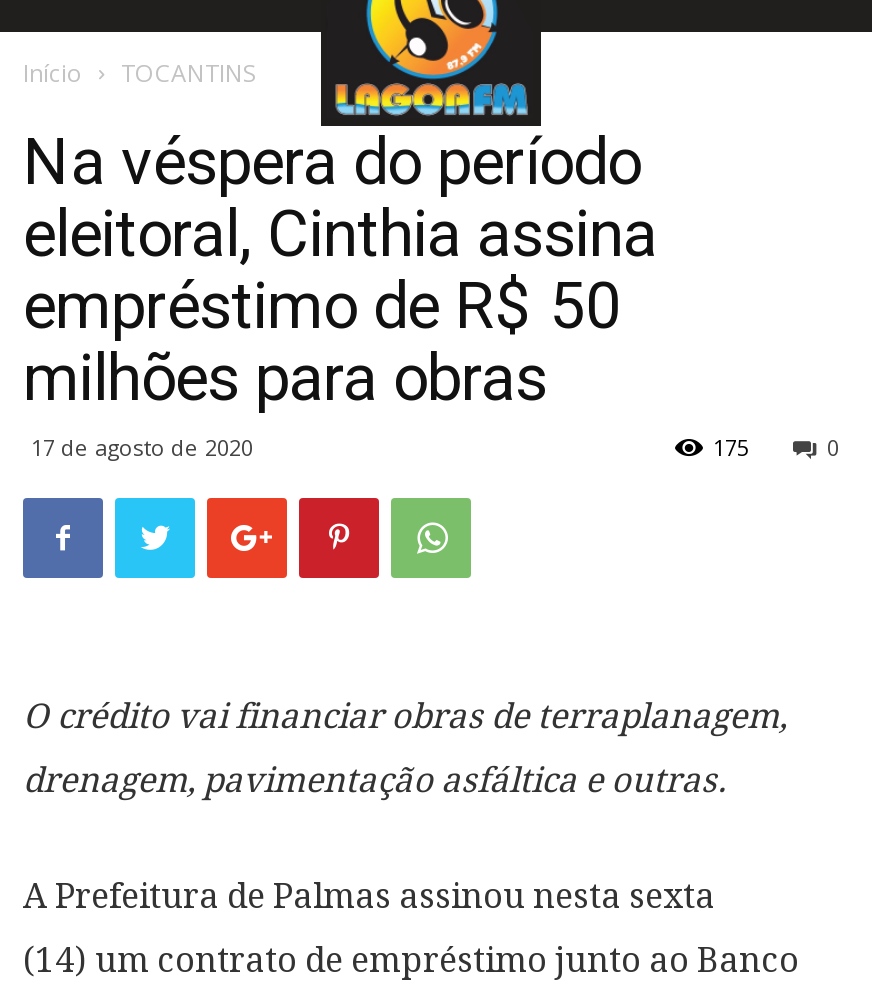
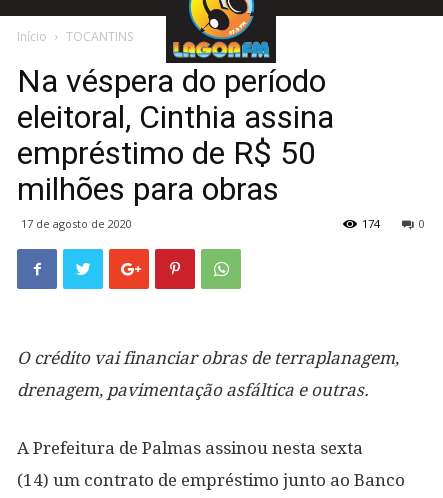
- 175
+ 174
